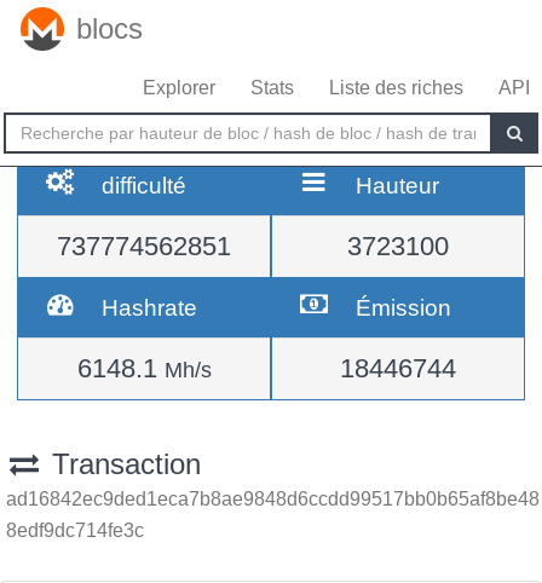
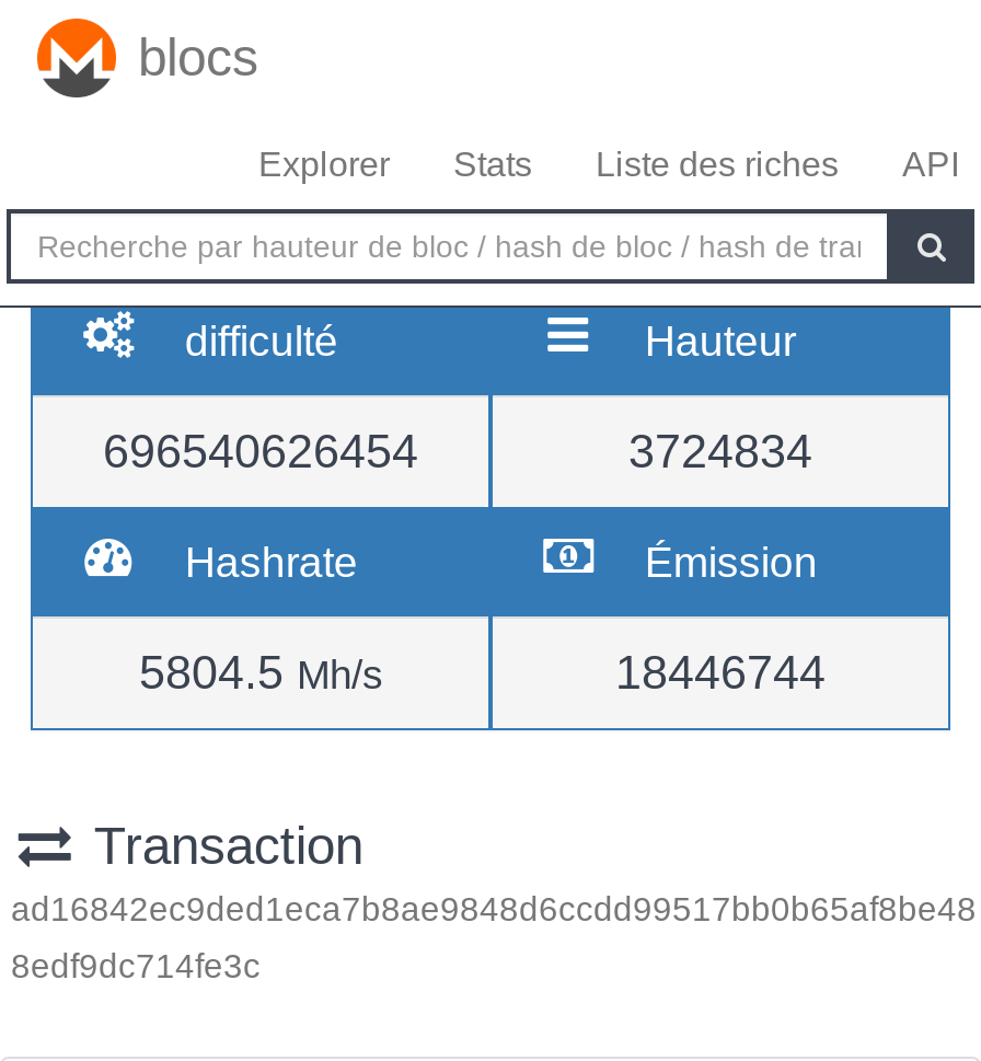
- 737774562851
+ 696540626454

- 3723100
+ 3724834

- 6148.1 Mh/s
+ 5804.5 Mh/s
